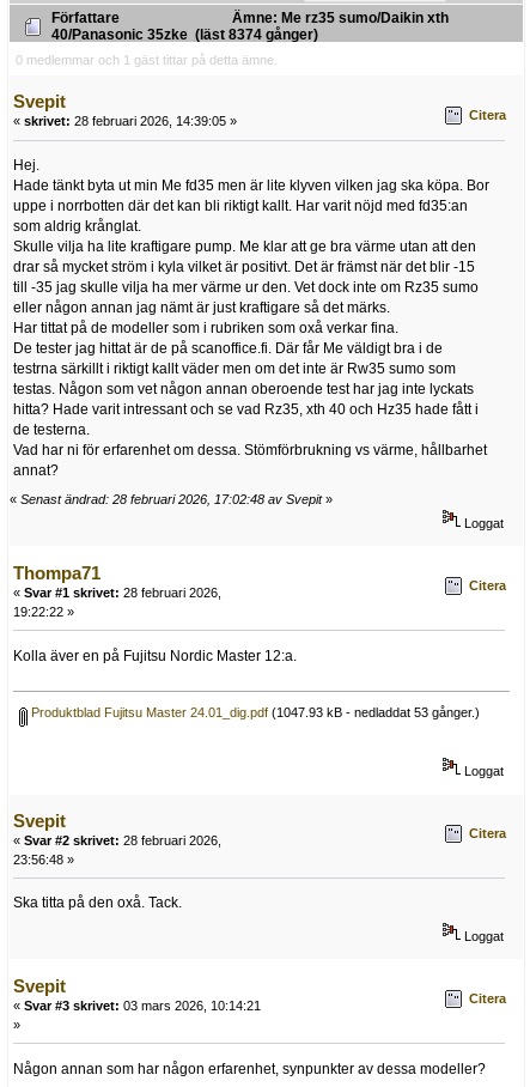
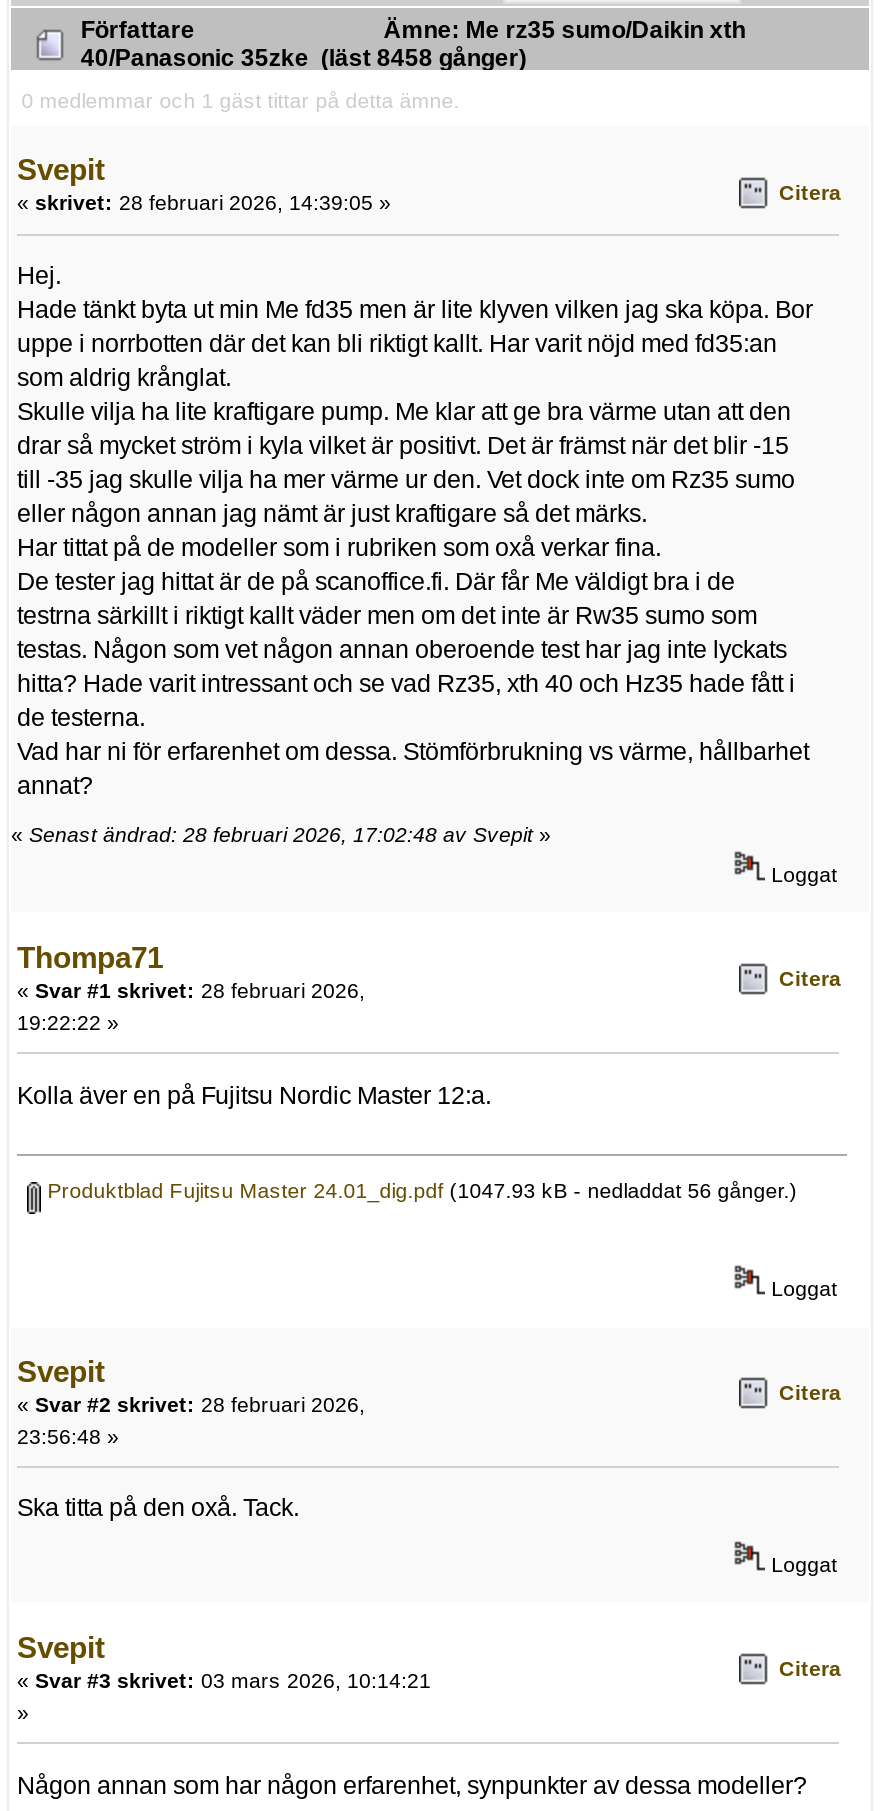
- 40/Panasonic 35zke (läst 8374 gånger)
+ 40/Panasonic 35zke (läst 8458 gånger)

- Produktblad Fujitsu Master 24.01_dig.pdf (1047.93 kB - nedladdat 53 gånger.)
+ Produktblad Fujitsu Master 24.01_dig.pdf (1047.93 kB - nedladdat 56 gånger.)
